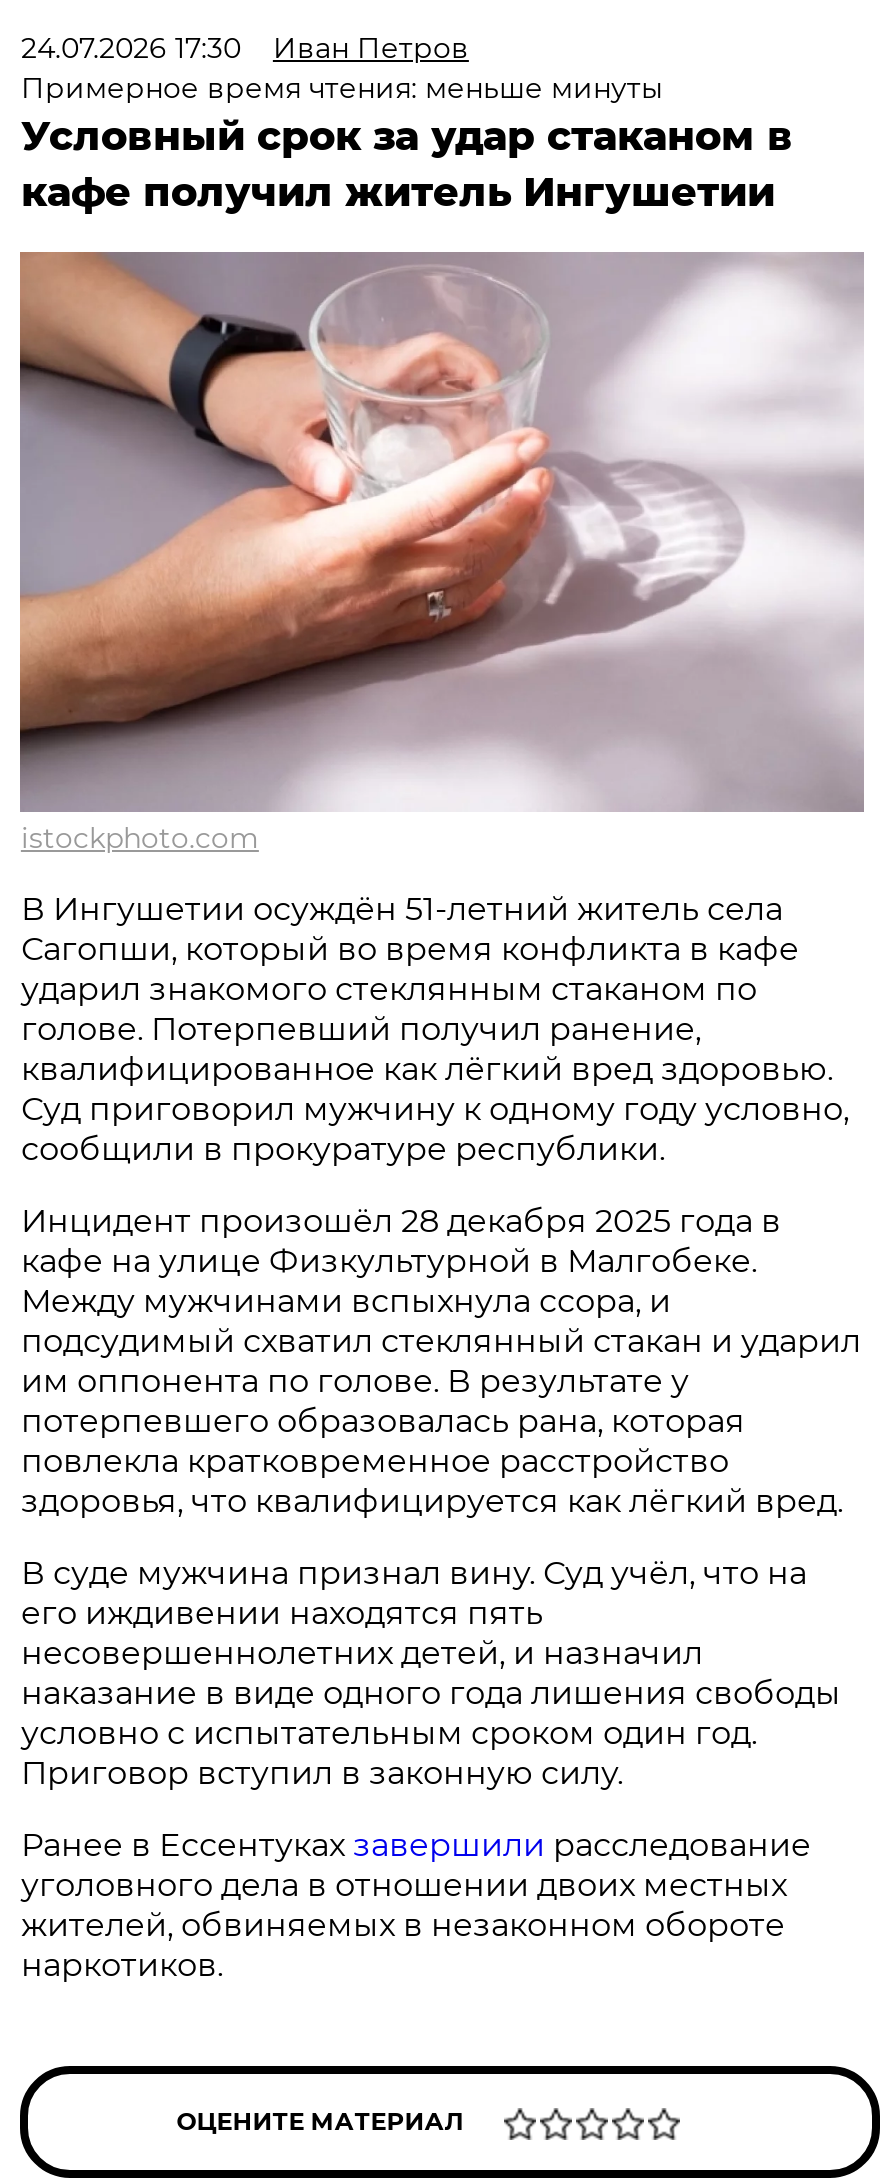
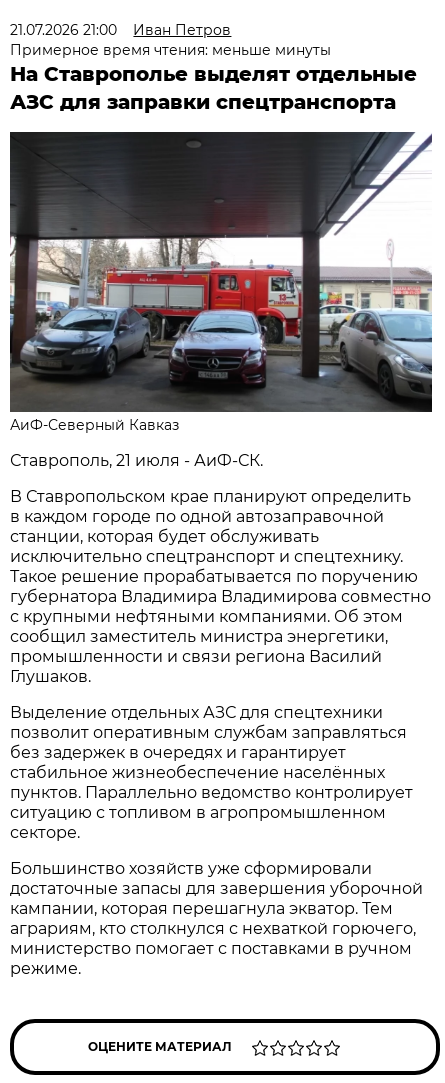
- 24.07.2026 17:30 Иван Петров
+ 21.07.2026 21:00 Иван Петров

- Условный срок за удар стаканом в
- кафе получил житель Ингушетии
+ На Ставрополье выделят отдельные
+ АЗС для заправки спецтранспорта

- [image]
- istockphoto.com
+ [image]
+ АиФ-Северный Кавказ

- В Ингушетии осуждён 51-летний житель села
- Сагопши, который во время конфликта в кафе
- ударил знакомого стеклянным стаканом по
- голове. Потерпевший получил ранение,
- квалифицированное как лёгкий вред здоровью.
- Суд приговорил мужчину к одному году условно,
- сообщили в прокуратуре республики.
+ Ставрополь, 21 июля - АиФ-СК.

- Инцидент произошёл 28 декабря 2025 года в
- кафе на улице Физкультурной в Малгобеке.
- Между мужчинами вспыхнула ссора, и
- подсудимый схватил стеклянный стакан и ударил
- им оппонента по голове. В результате у
- потерпевшего образовалась рана, которая
- повлекла кратковременное расстройство
- здоровья, что квалифицируется как лёгкий вред.
+ В Ставропольском крае планируют определить
+ в каждом городе по одной автозаправочной
+ станции, которая будет обслуживать
+ исключительно спецтранспорт и спецтехнику.
+ Такое решение прорабатывается по поручению
+ губернатора Владимира Владимирова совместно
+ с крупными нефтяными компаниями. Об этом
+ сообщил заместитель министра энергетики,
+ промышленности и связи региона Василий
+ Глушаков.

- В суде мужчина признал вину. Суд учёл, что на
- его иждивении находятся пять
- несовершеннолетних детей, и назначил
- наказание в виде одного года лишения свободы
- условно с испытательным сроком один год.
- Приговор вступил в законную силу.
+ Выделение отдельных АЗС для спецтехники
+ позволит оперативным службам заправляться
+ без задержек в очередях и гарантирует
+ стабильное жизнеобеспечение населённых
+ пунктов. Параллельно ведомство контролирует
+ ситуацию с топливом в агропромышленном
+ секторе.

- Ранее в Ессентуках завершили расследование
- уголовного дела в отношении двоих местных
- жителей, обвиняемых в незаконном обороте
- наркотиков.
+ Большинство хозяйств уже сформировали
+ достаточные запасы для завершения уборочной
+ кампании, которая перешагнула экватор. Тем
+ аграриям, кто столкнулся с нехваткой горючего,
+ министерство помогает с поставками в ручном
+ режиме.
